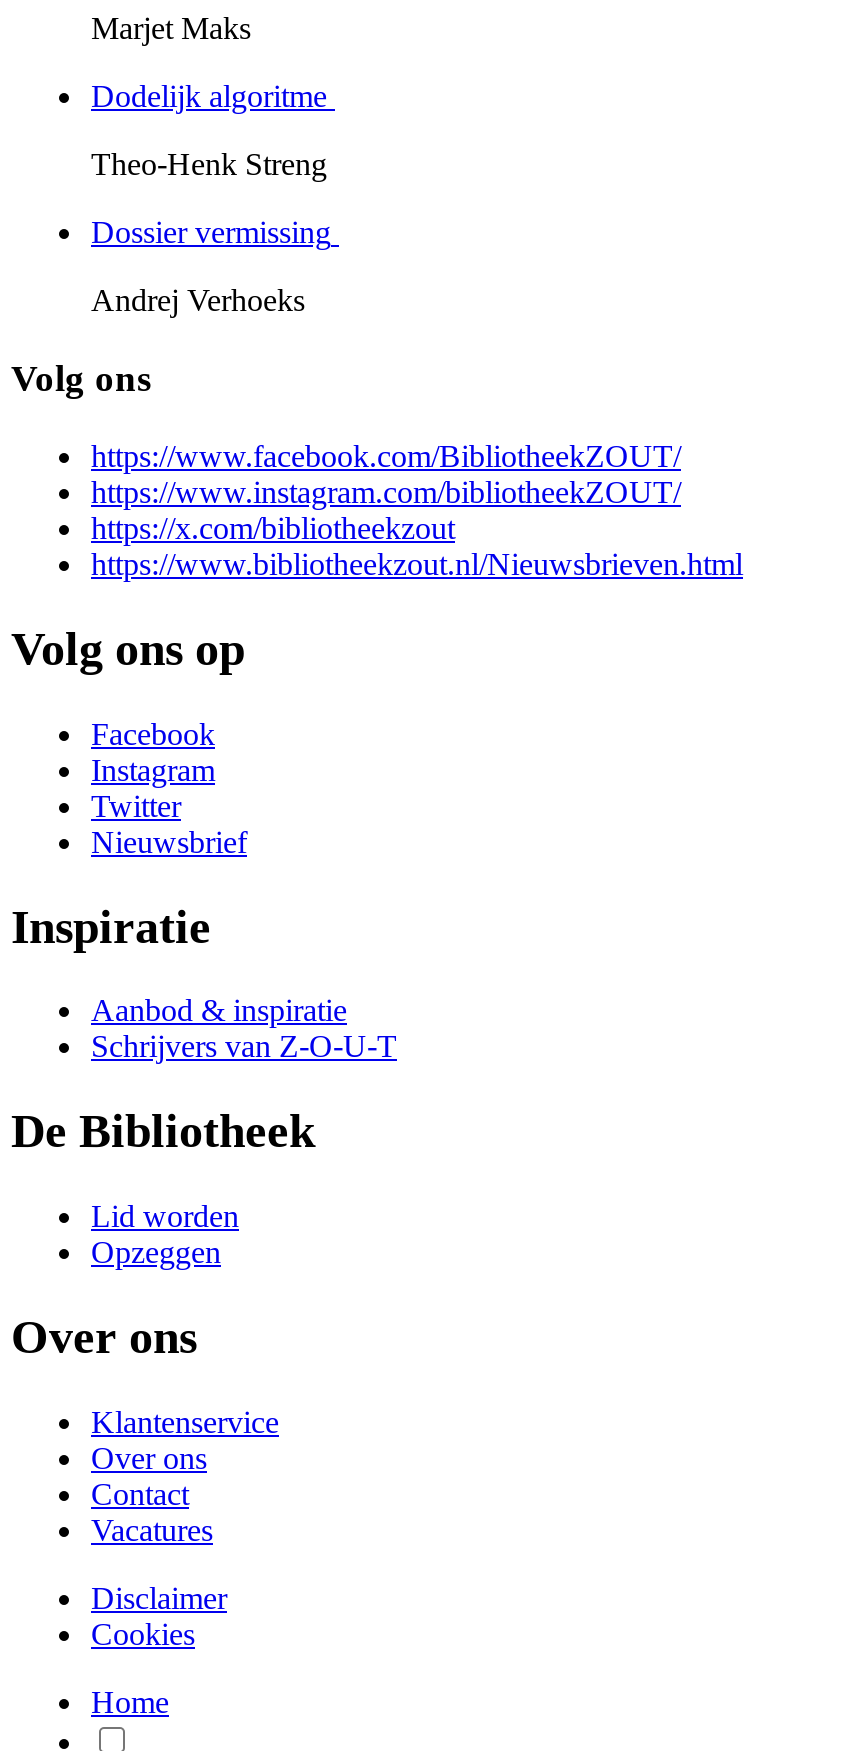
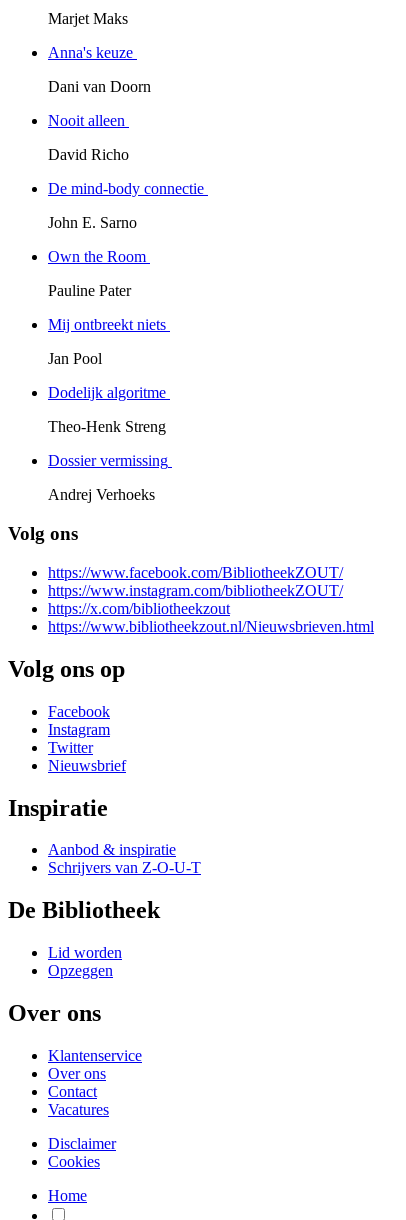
+ Anna's keuze
+ Dani van Doorn
+ Nooit alleen
+ David Richo
+ De mind-body connectie
+ John E. Sarno
+ Own the Room
+ Pauline Pater
+ Mij ontbreekt niets
+ Jan Pool
